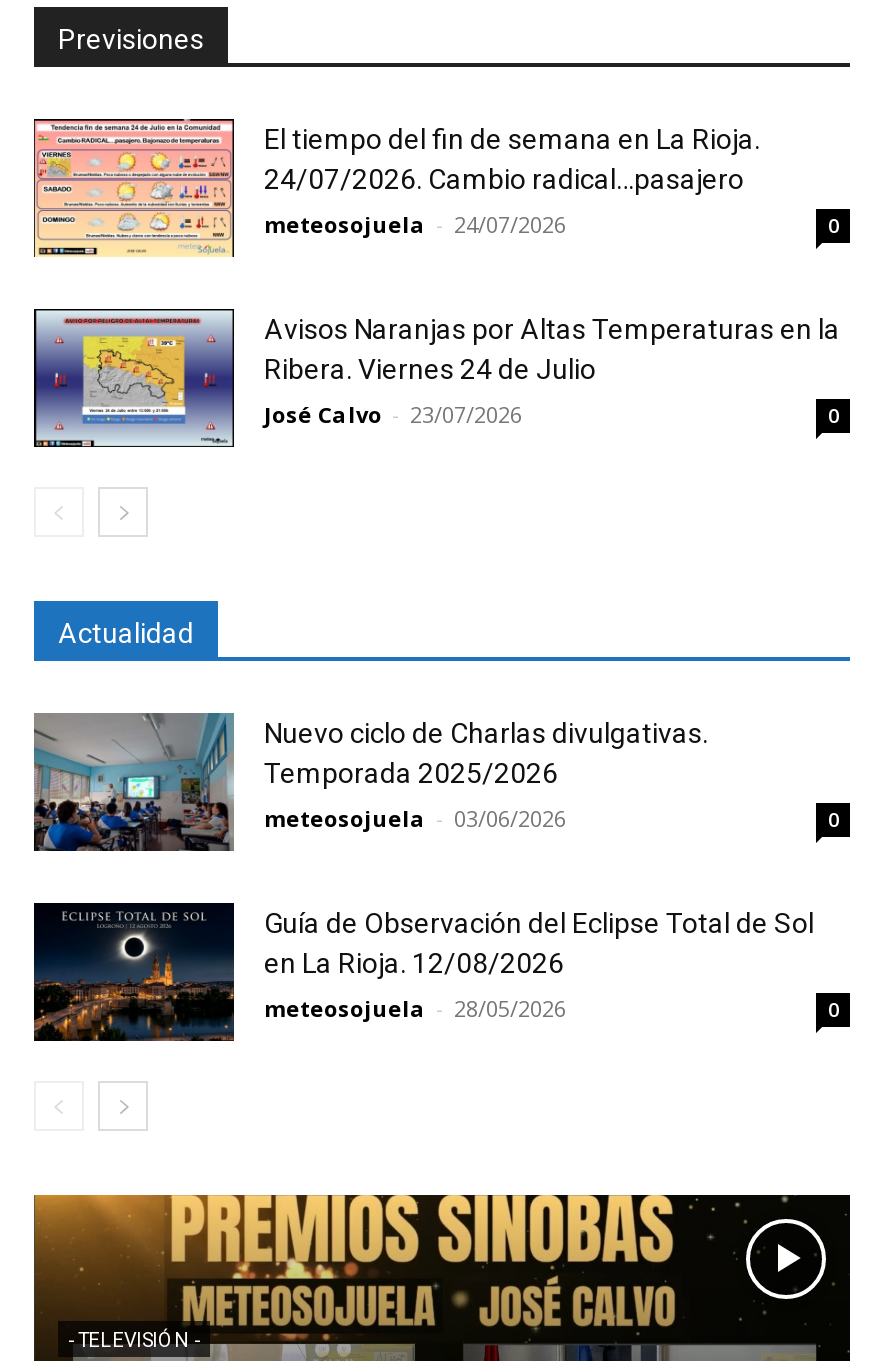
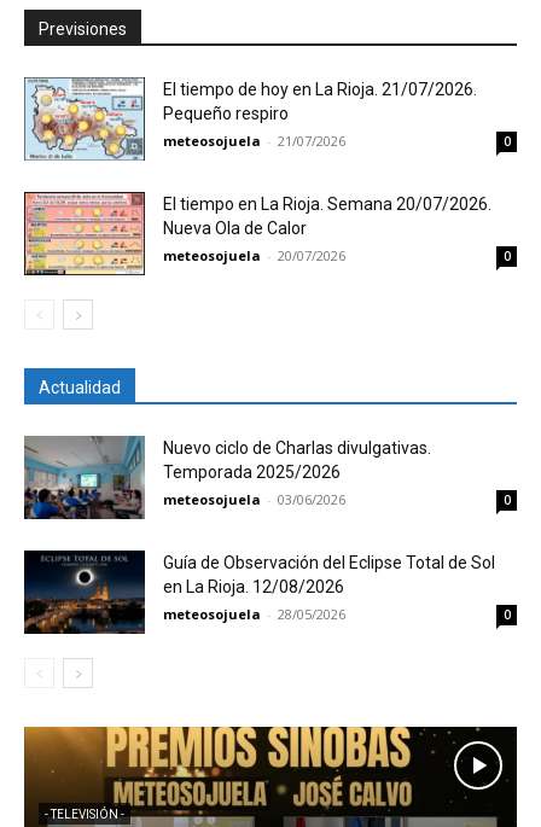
- [image]
- El tiempo del fin de semana en La Rioja.
- 24/07/2026. Cambio radical…pasajero
- meteosojuela - 24/07/2026
+ [image]
+ El tiempo de hoy en La Rioja. 21/07/2026.
+ Pequeño respiro
+ meteosojuela - 21/07/2026

- [image]
- Avisos Naranjas por Altas Temperaturas en la
- Ribera. Viernes 24 de Julio
- José Calvo - 23/07/2026
+ [image]
+ El tiempo en La Rioja. Semana 20/07/2026.
+ Nueva Ola de Calor
+ meteosojuela - 20/07/2026
